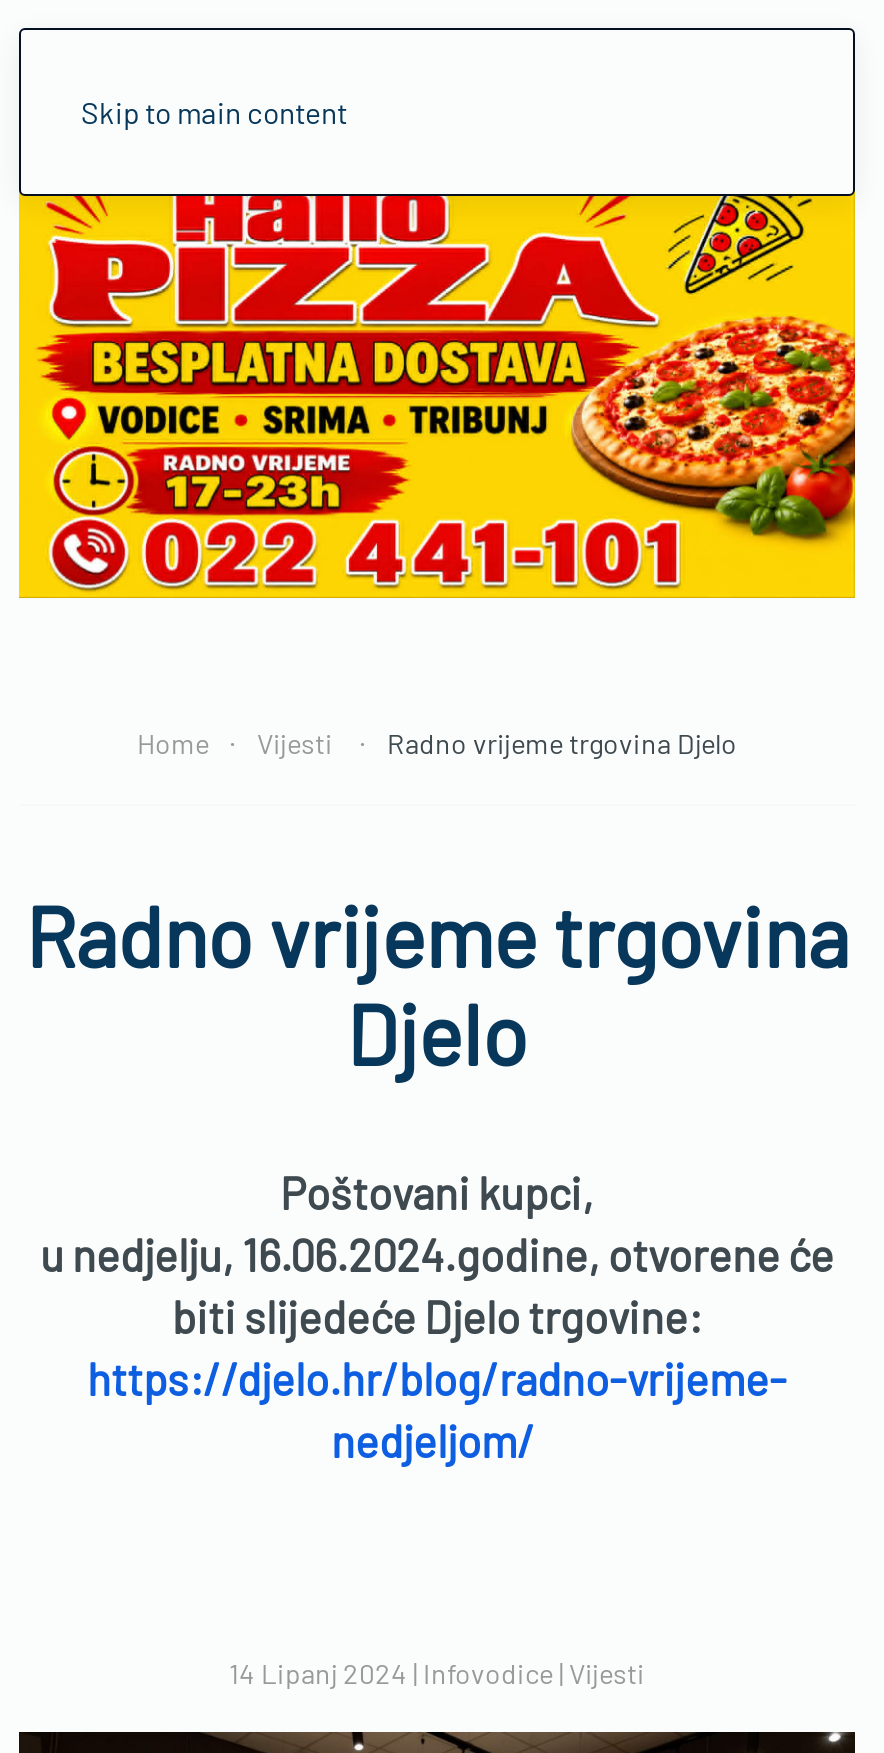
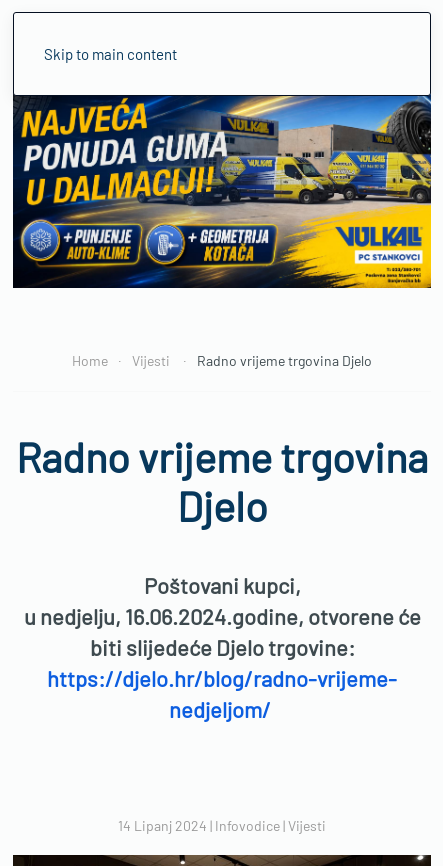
- [image]
+ [image]
